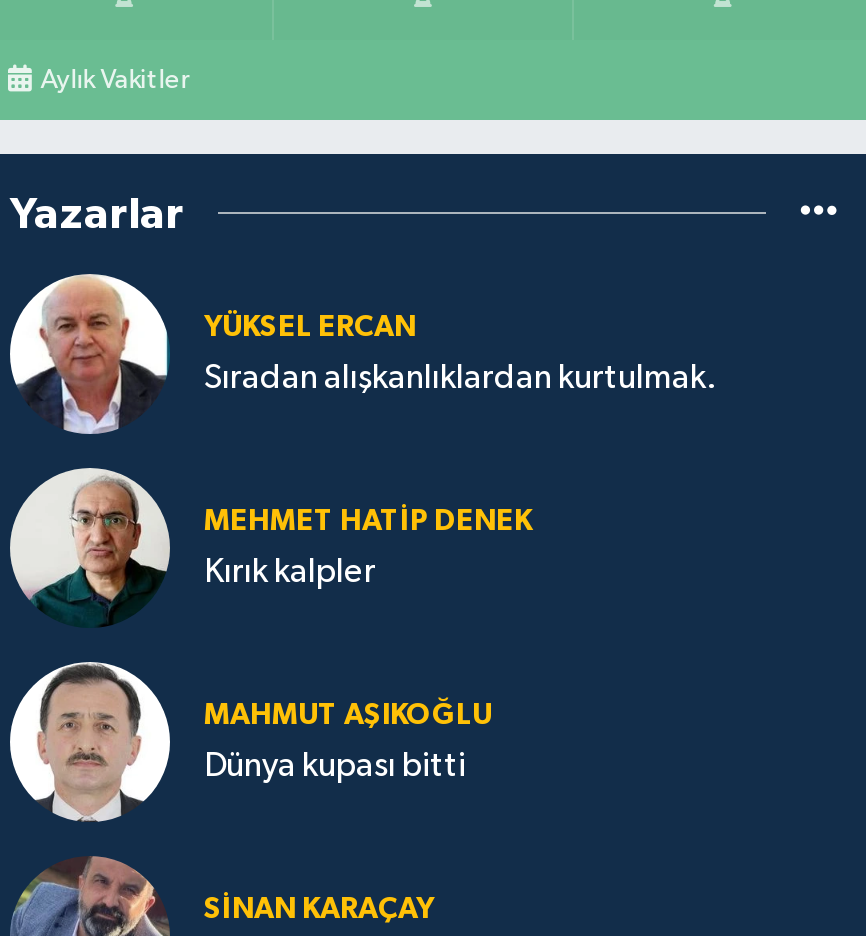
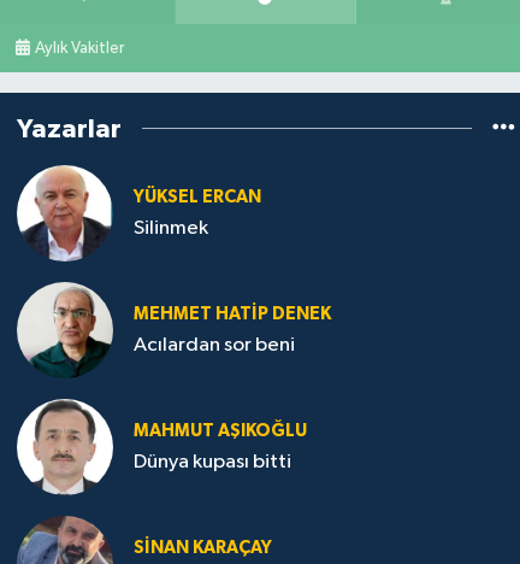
- Sıradan alışkanlıklardan kurtulmak.
+ Silinmek

- Kırık kalpler
+ Acılardan sor beni
